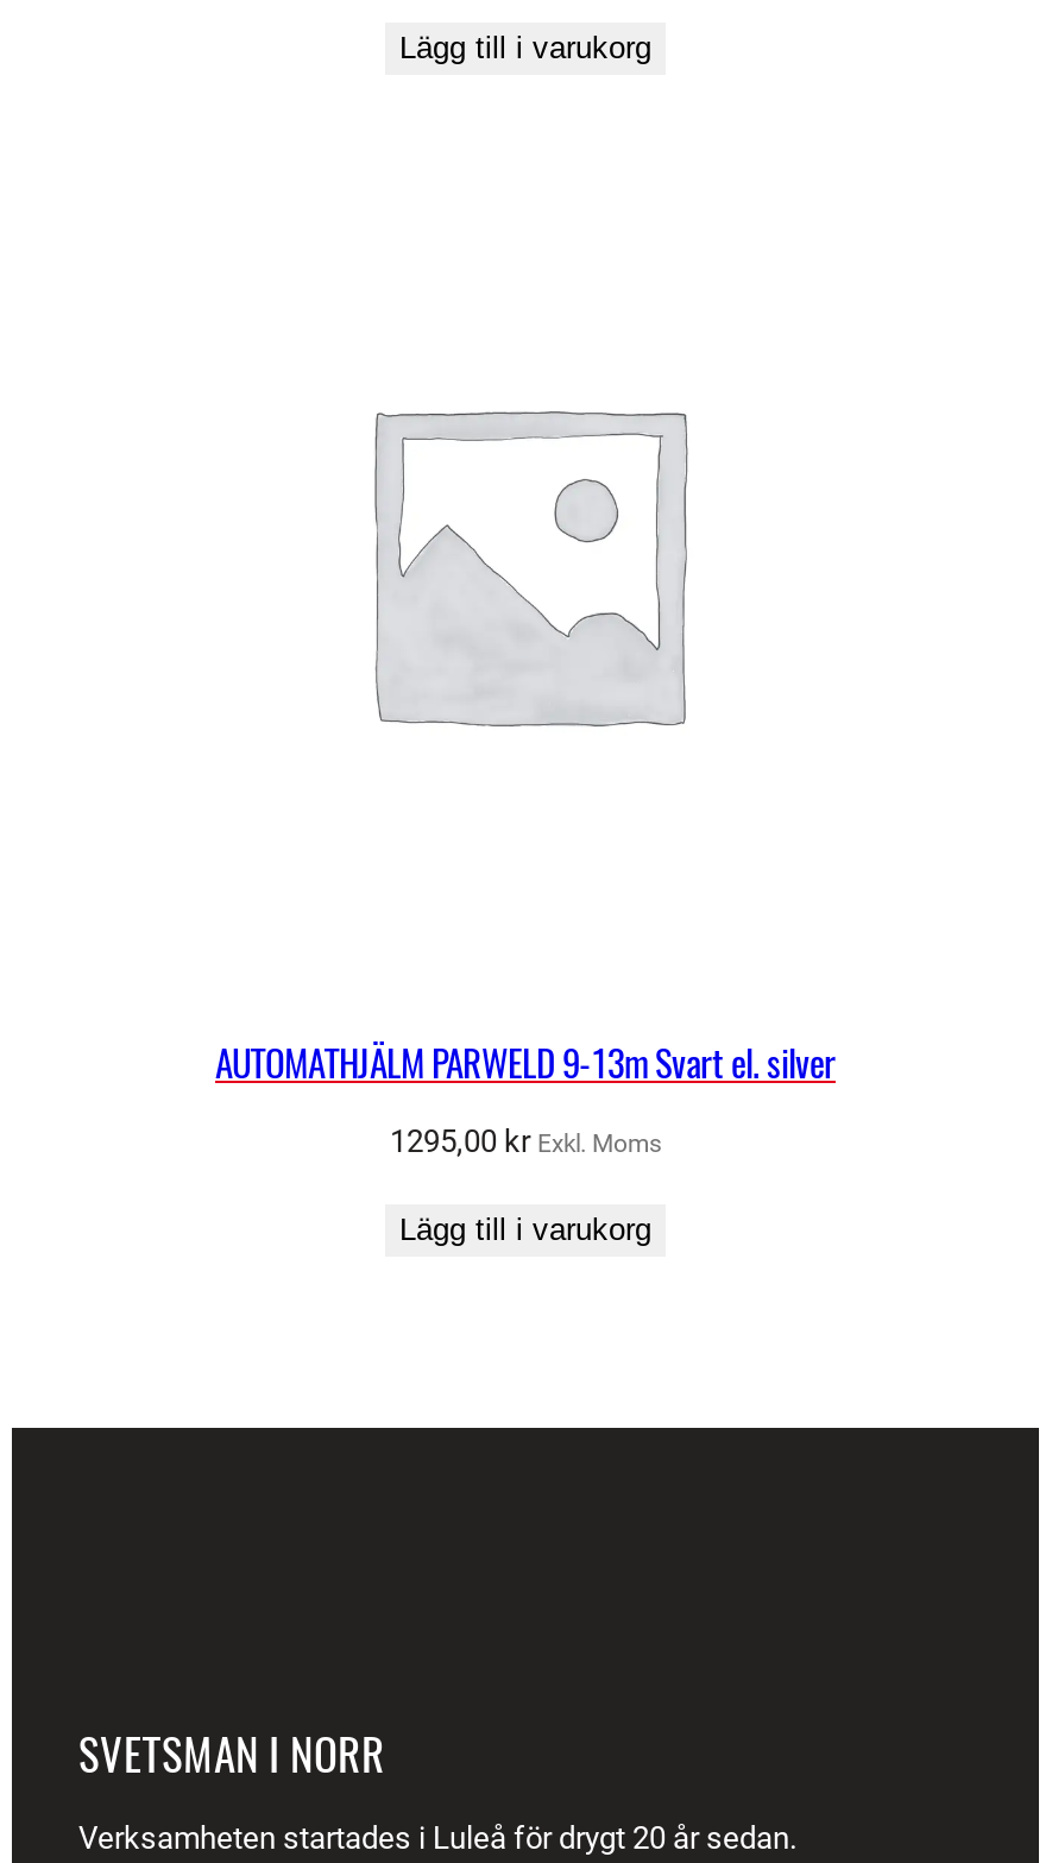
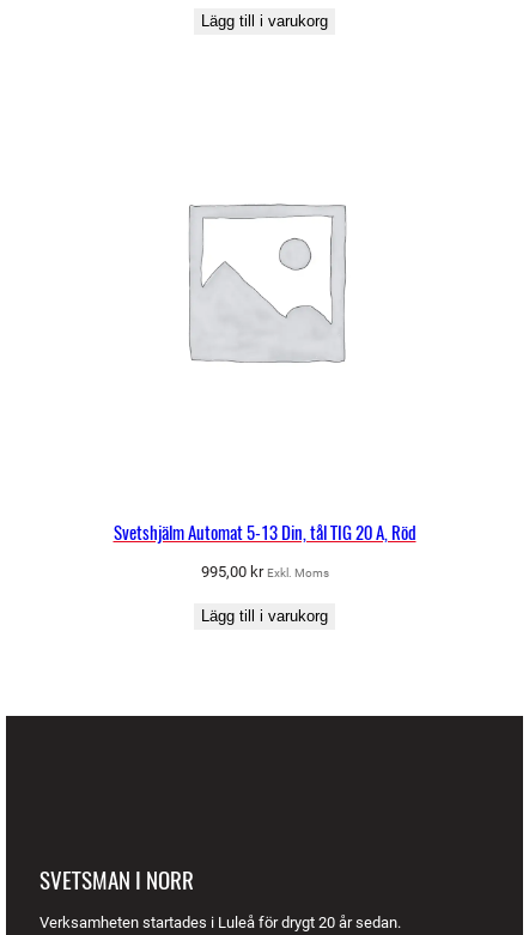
- AUTOMATHJÄLM PARWELD 9-13m Svart el. silver
+ Svetshjälm Automat 5-13 Din, tål TIG 20 A, Röd

- 1295,00 kr Exkl. Moms
+ 995,00 kr Exkl. Moms
